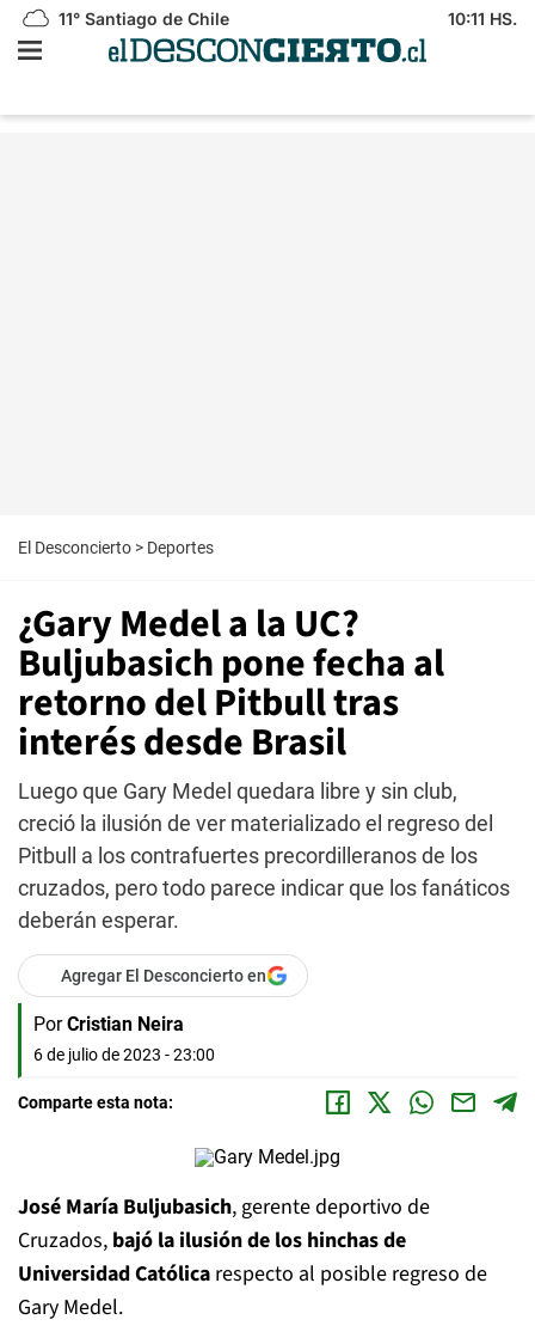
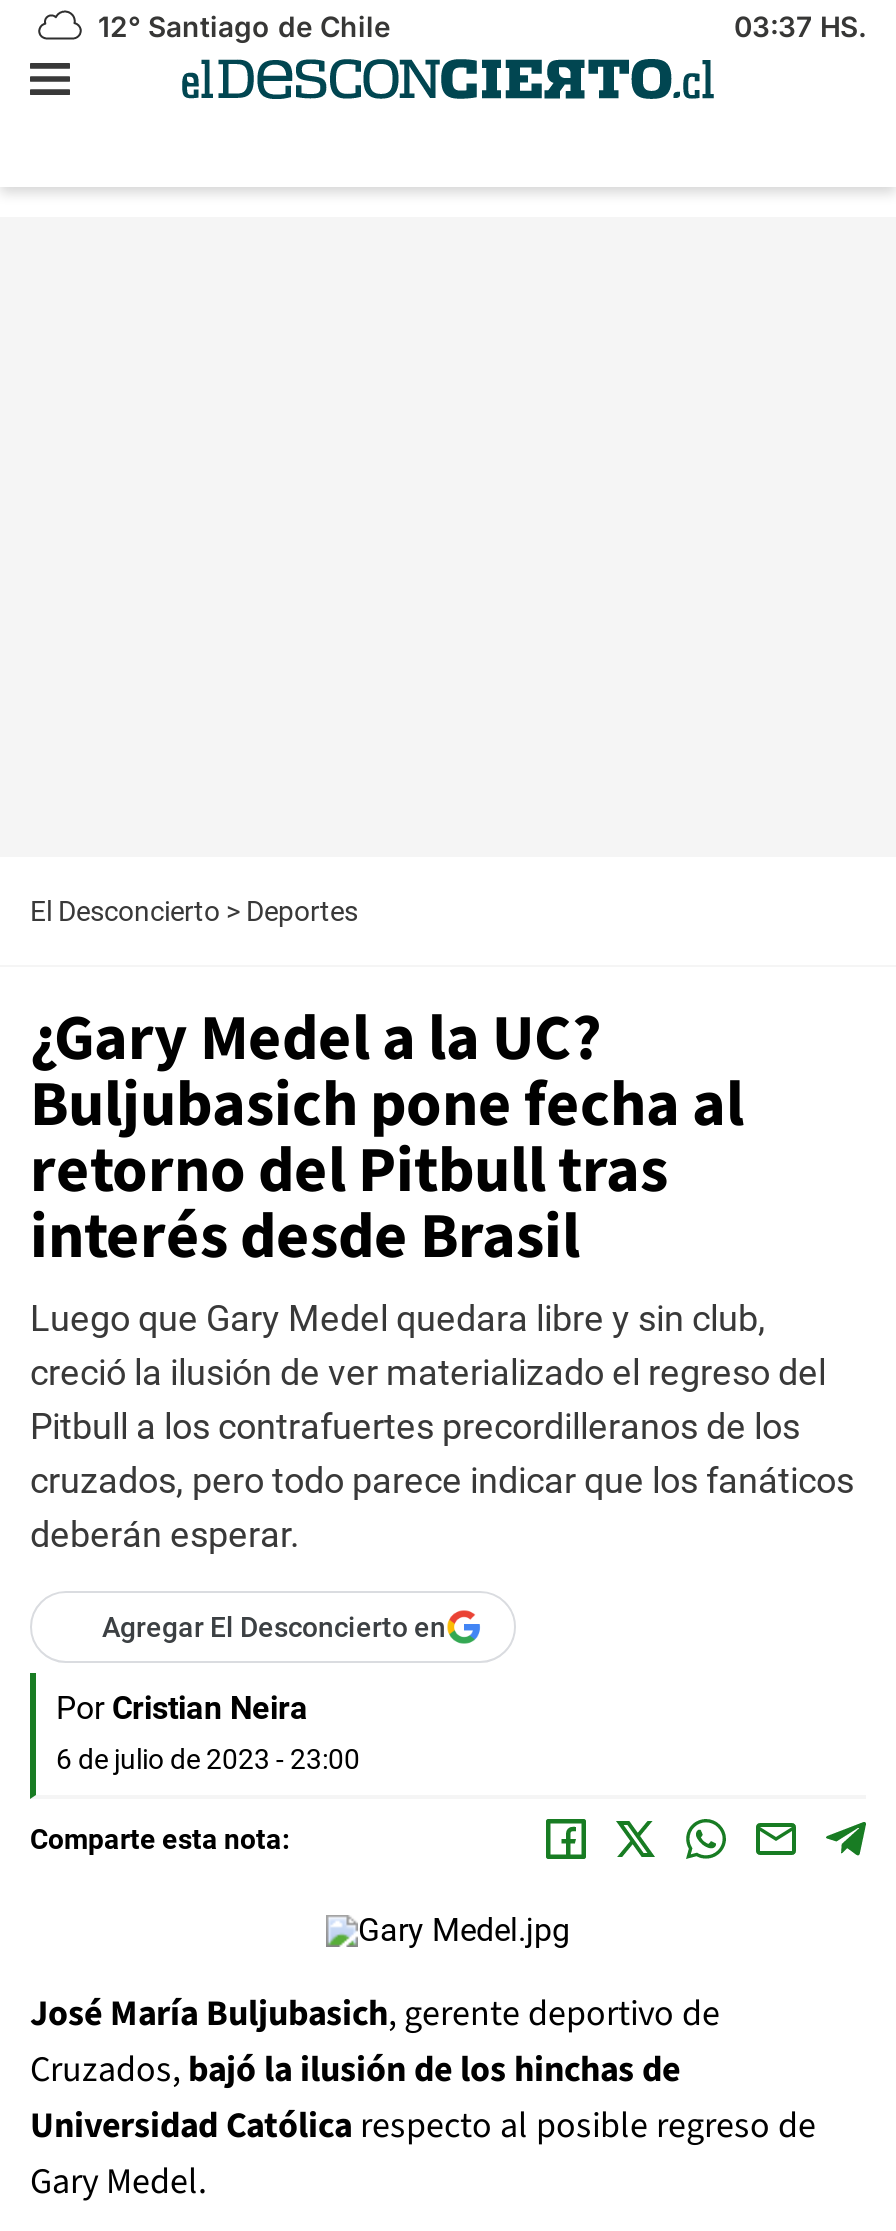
- 11° Santiago de Chile
+ 12° Santiago de Chile

- 10:11 HS.
+ 03:37 HS.
